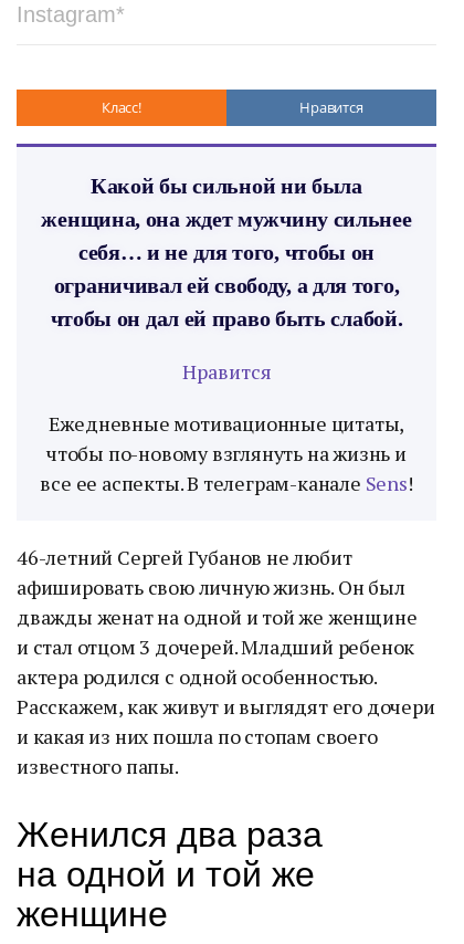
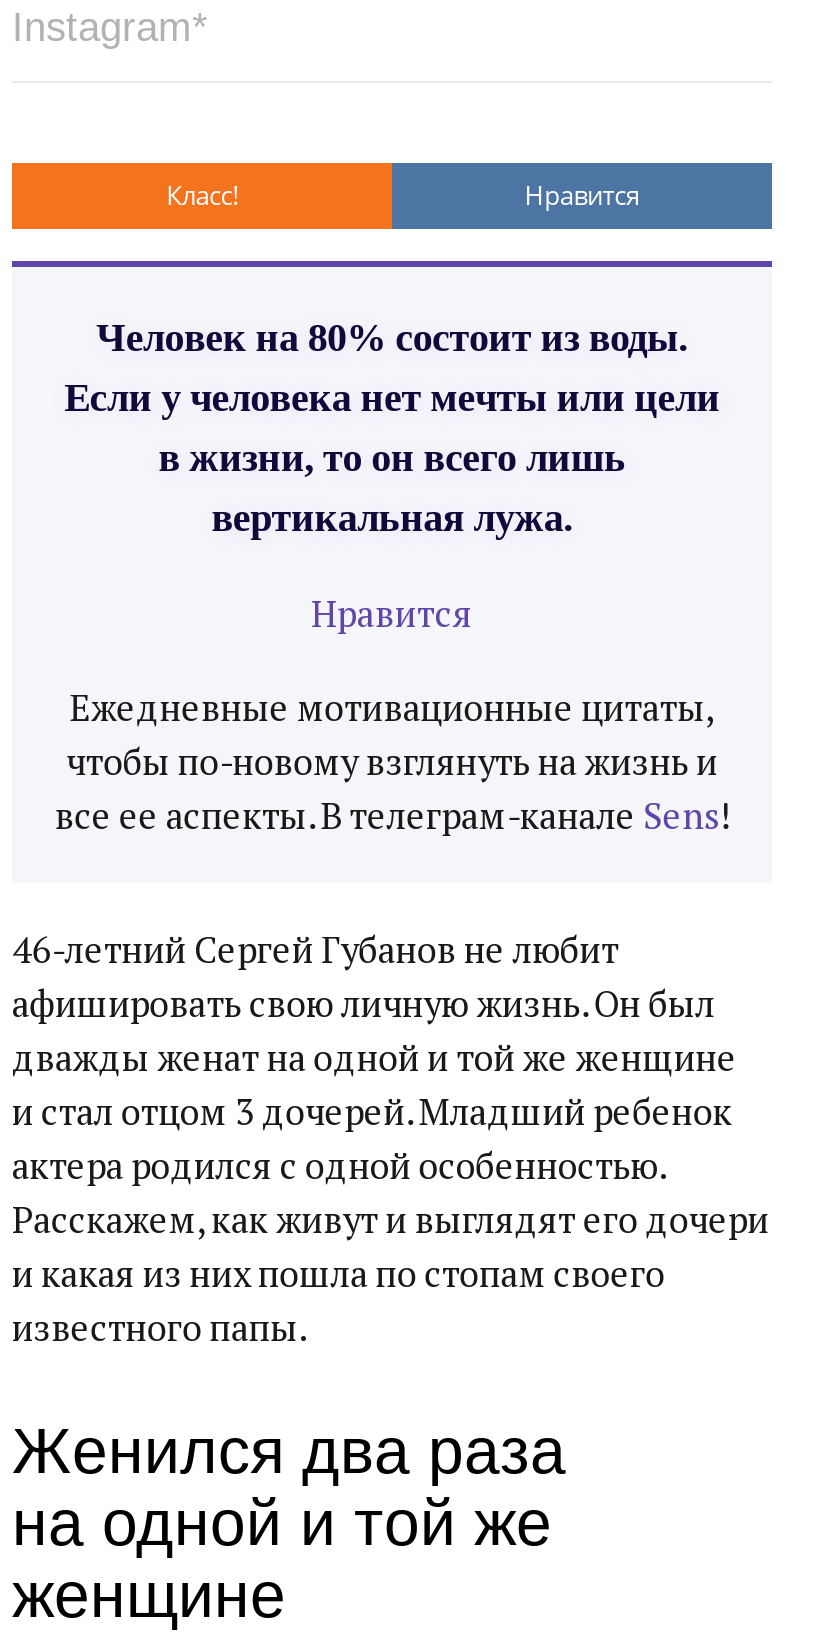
- Какой бы сильной ни была
- женщина, она ждет мужчину сильнее
- себя… и не для того, чтобы он
- ограничивал ей свободу, а для того,
- чтобы он дал ей право быть слабой.
+ Человек на 80% состоит из воды.
+ Если у человека нет мечты или цели
+ в жизни, то он всего лишь
+ вертикальная лужа.
